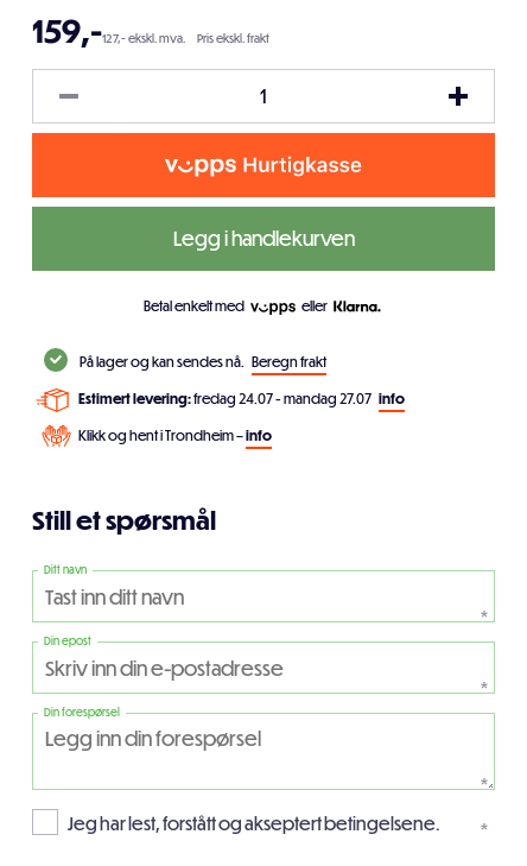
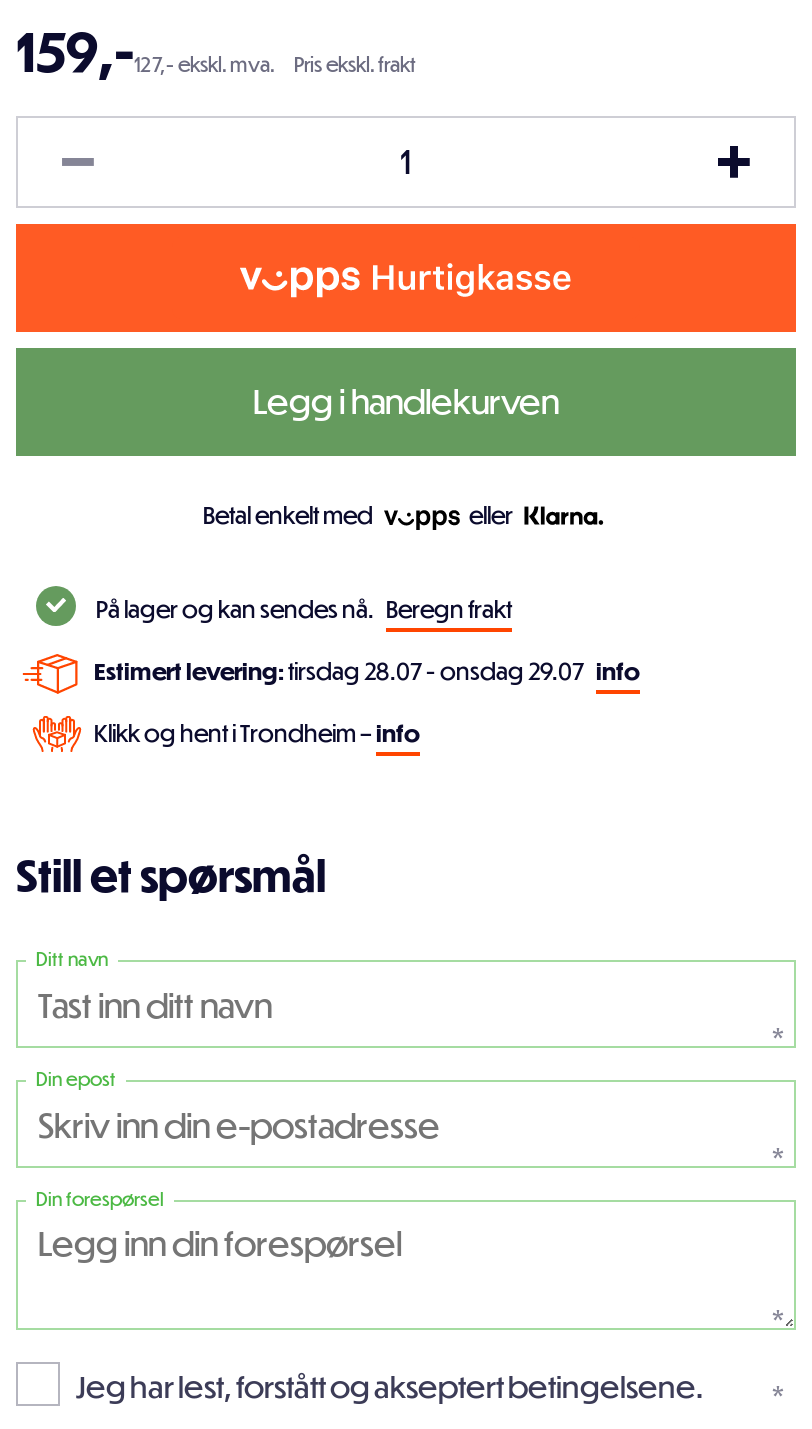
- Estimert levering: fredag 24.07 - mandag 27.07 info
+ Estimert levering: tirsdag 28.07 - onsdag 29.07 info
